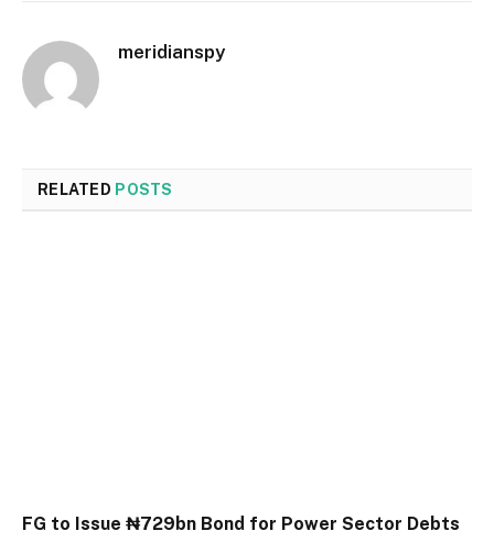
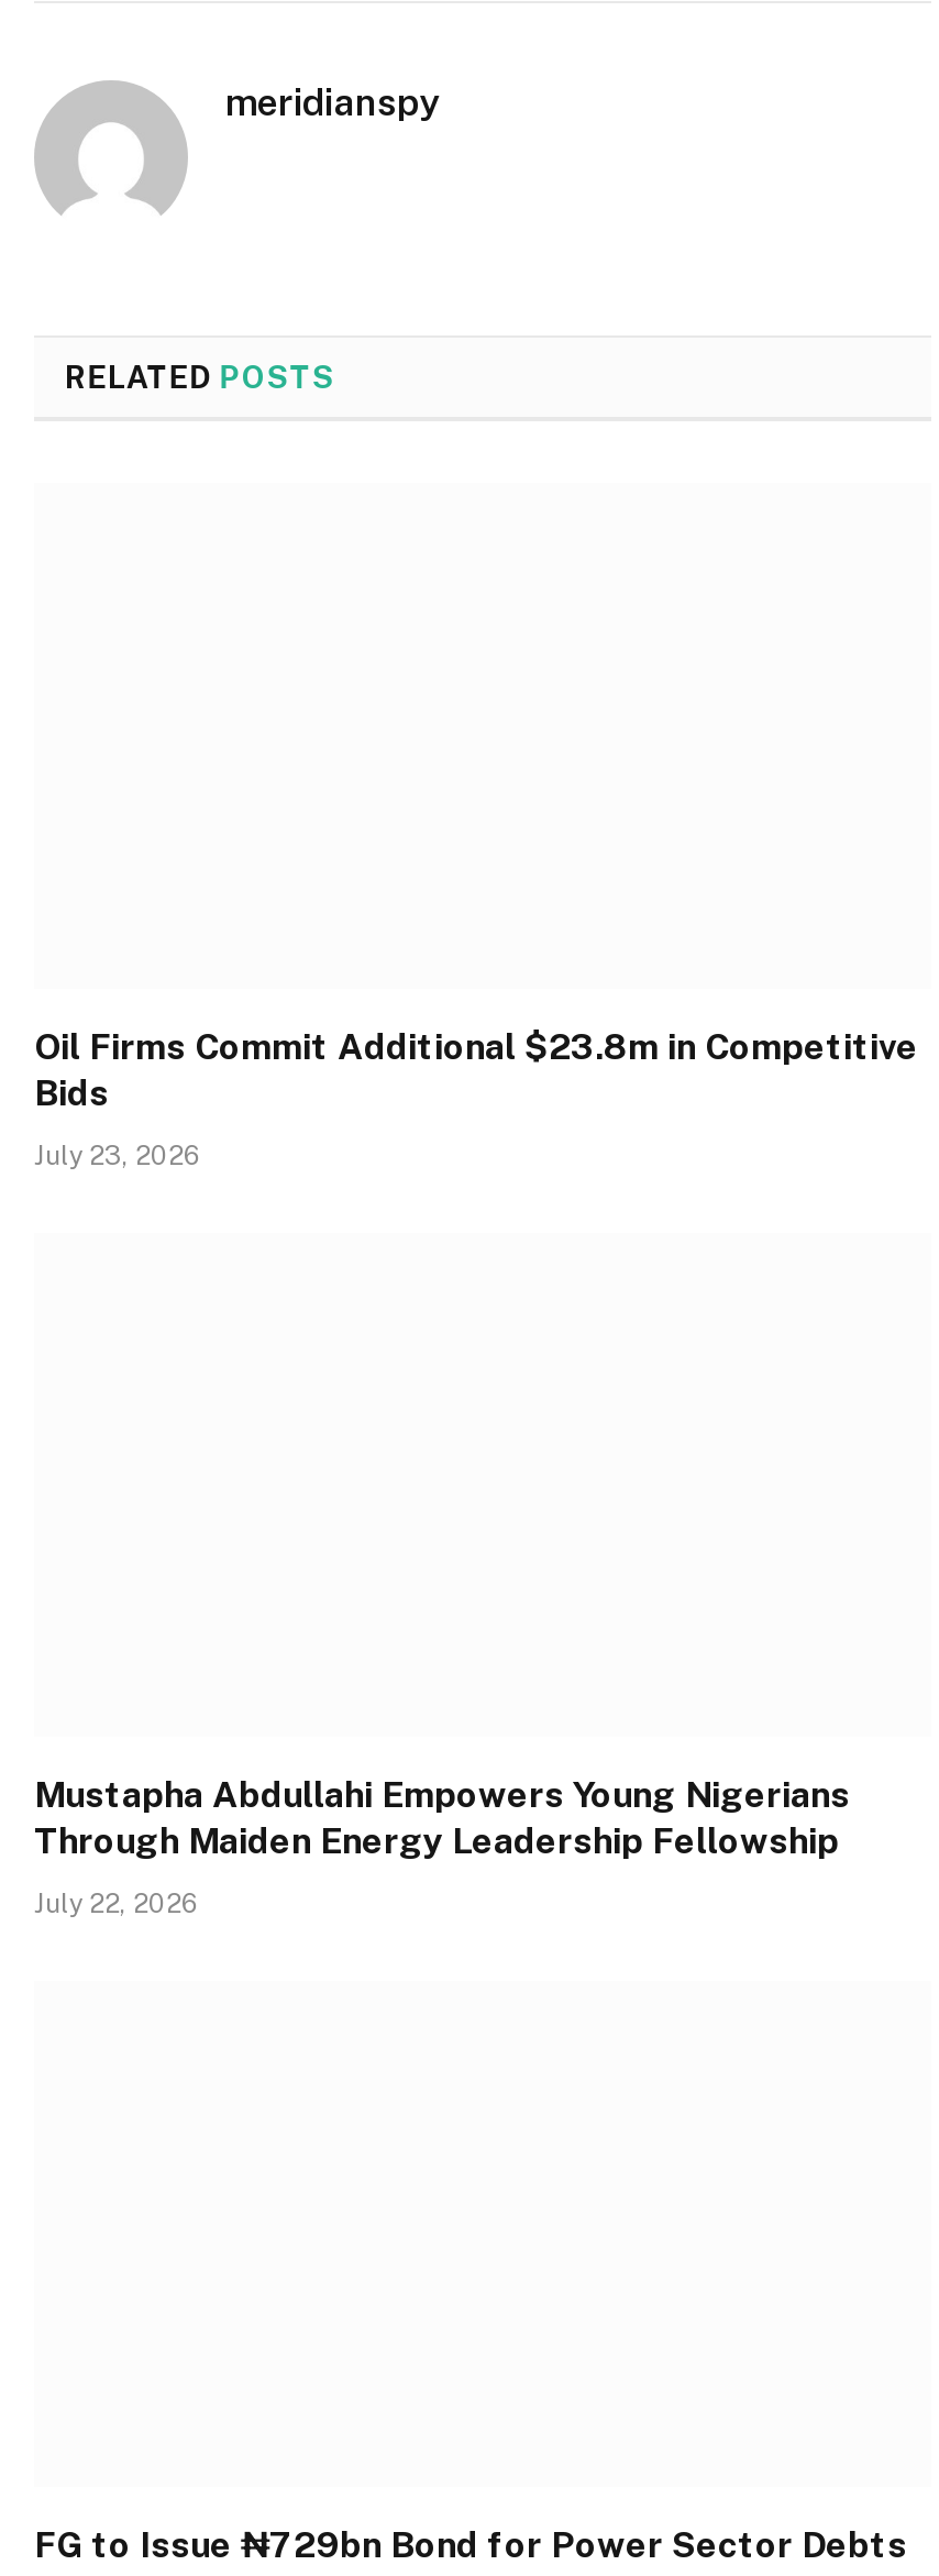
+ Oil Firms Commit Additional $23.8m in Competitive
+ Bids
+ July 23, 2026

+ Mustapha Abdullahi Empowers Young Nigerians
+ Through Maiden Energy Leadership Fellowship
+ July 22, 2026
